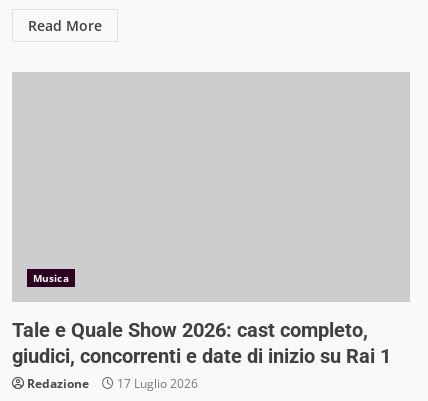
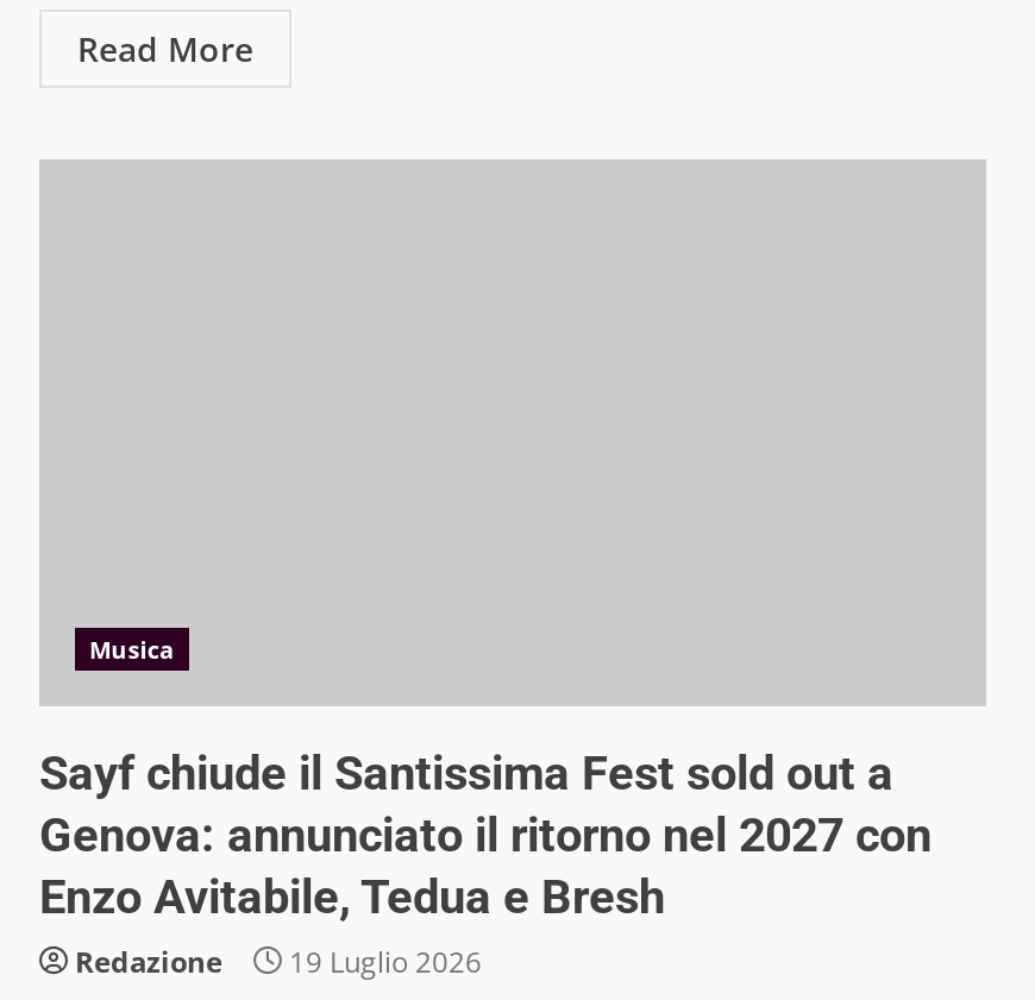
- Tale e Quale Show 2026: cast completo,
- giudici, concorrenti e date di inizio su Rai 1
+ Sayf chiude il Santissima Fest sold out a
+ Genova: annunciato il ritorno nel 2027 con
+ Enzo Avitabile, Tedua e Bresh

- Redazione 17 Luglio 2026
+ Redazione 19 Luglio 2026
